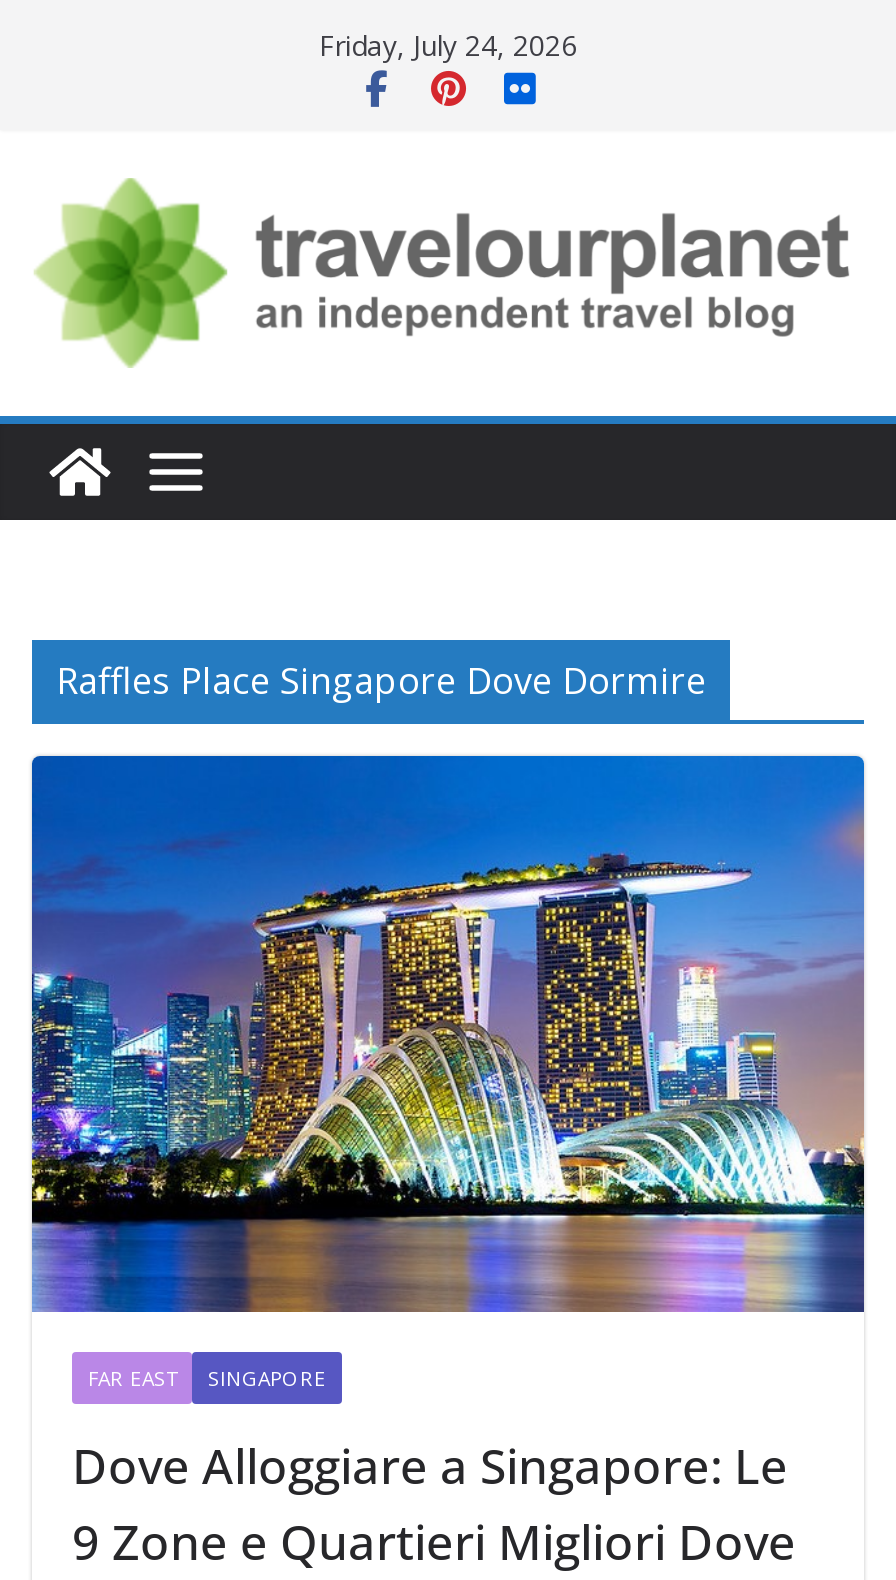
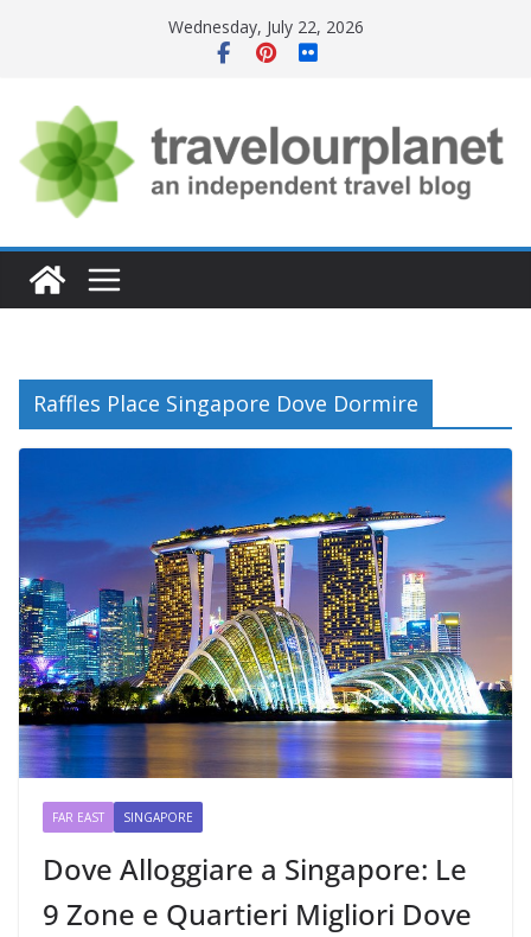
- Friday, July 24, 2026
+ Wednesday, July 22, 2026
